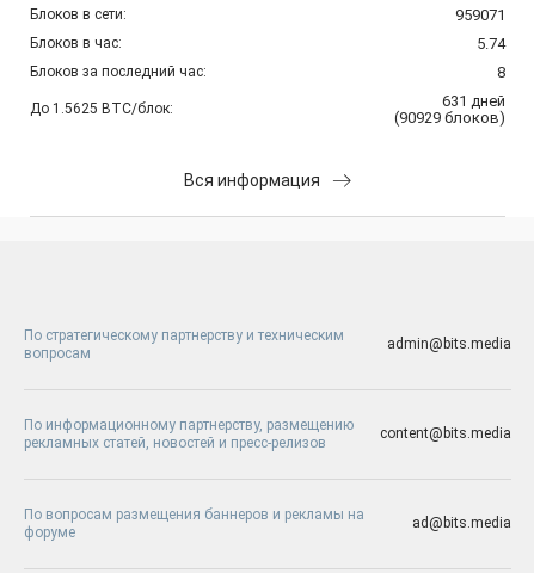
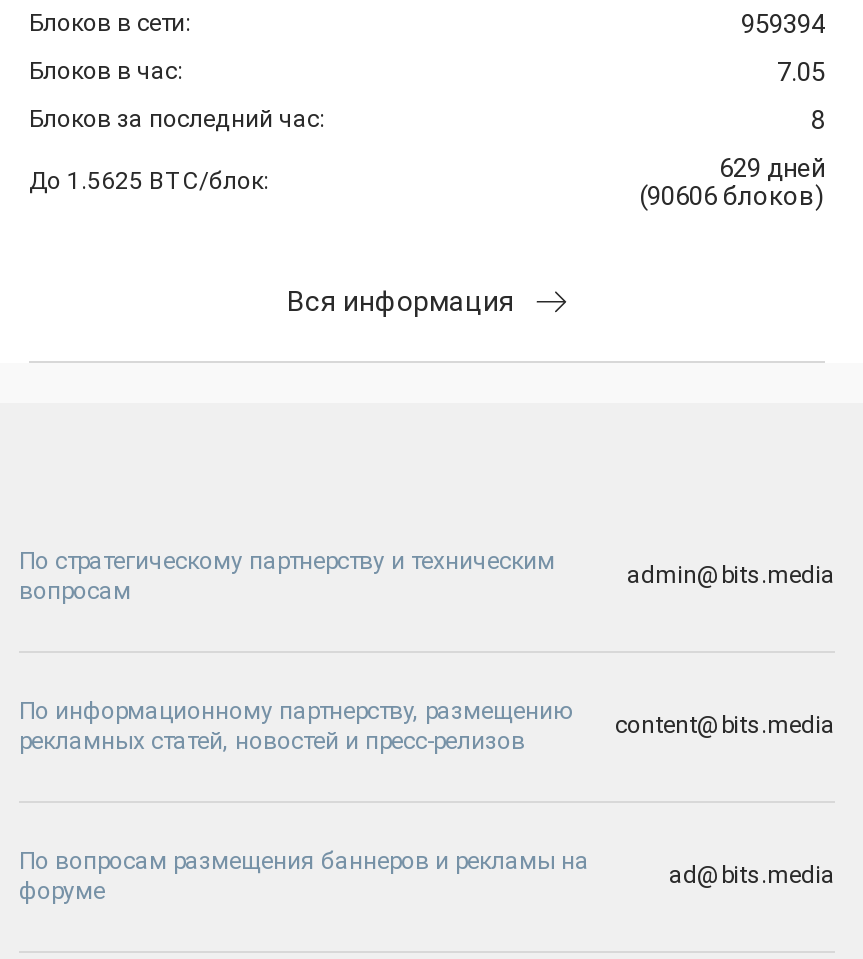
- 959071
+ 959394

- 5.74
+ 7.05

- 631 дней
+ 629 дней

- (90929 блоков)
+ (90606 блоков)
